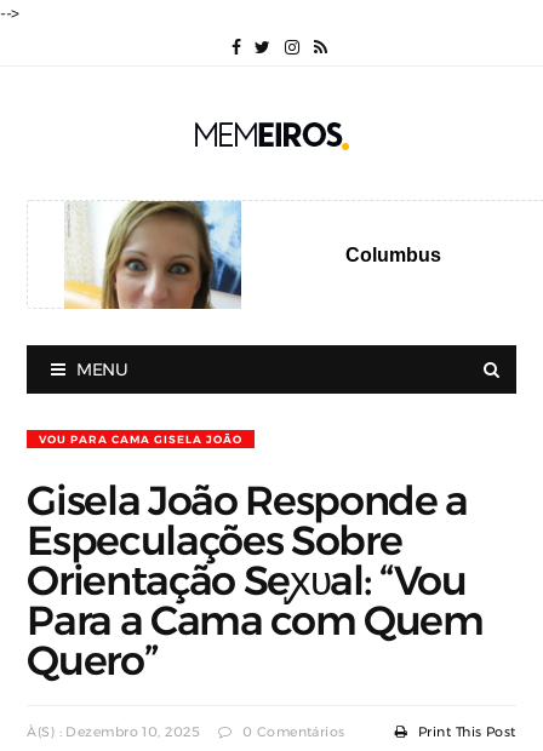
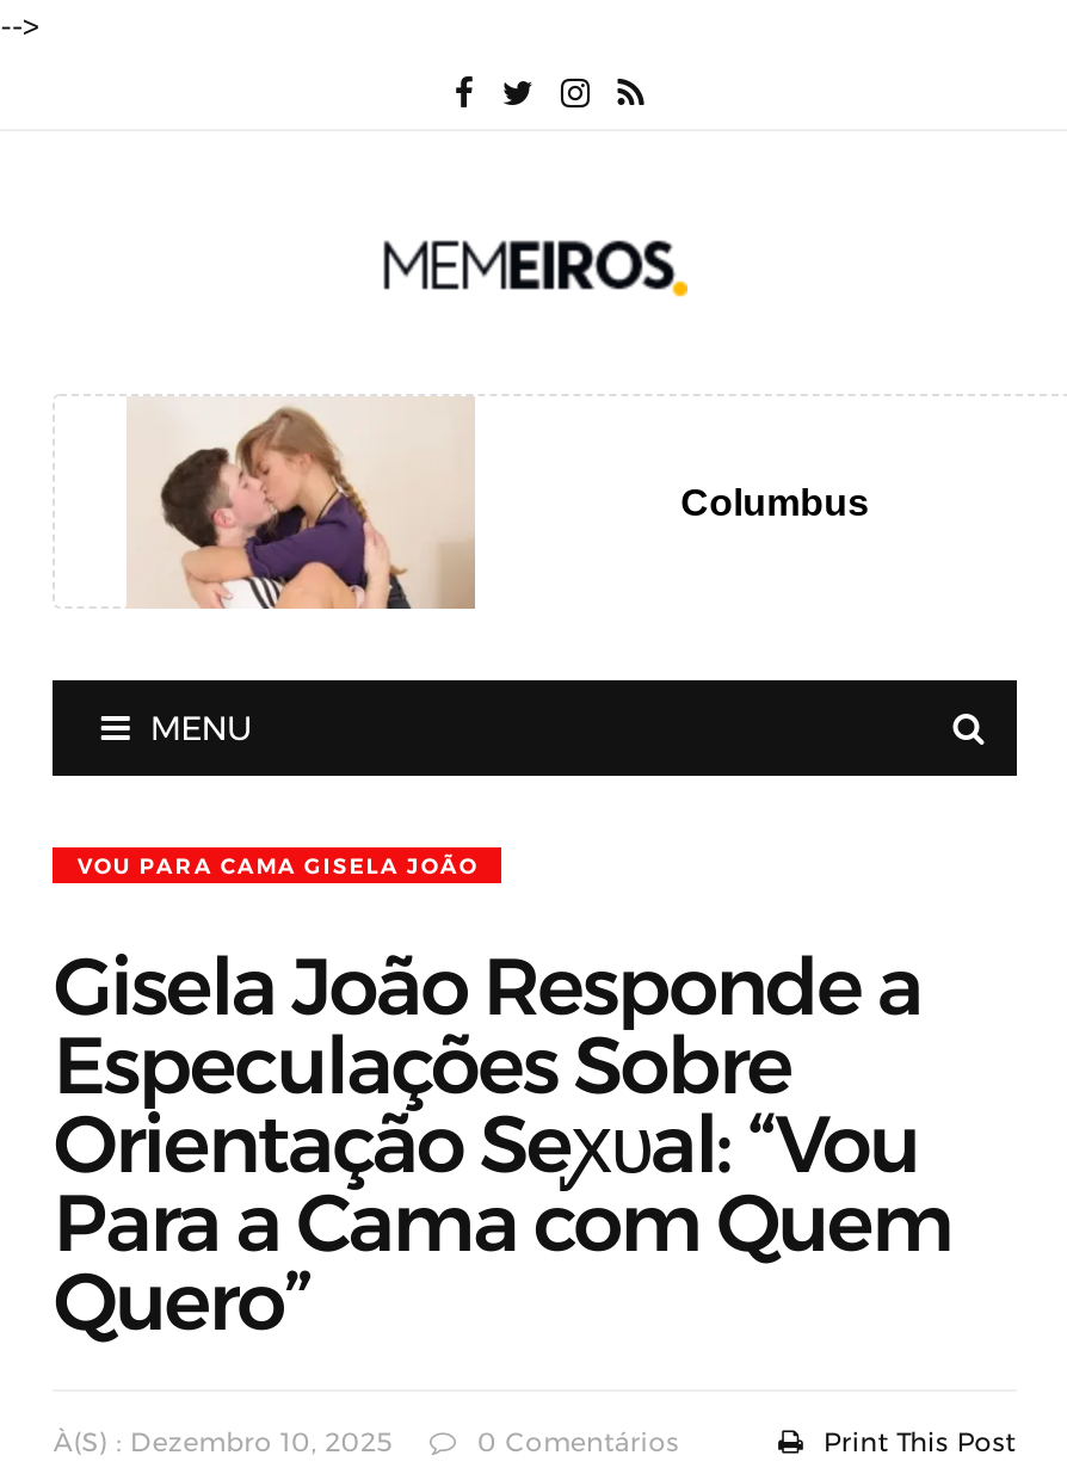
- [image]
+ [image]
